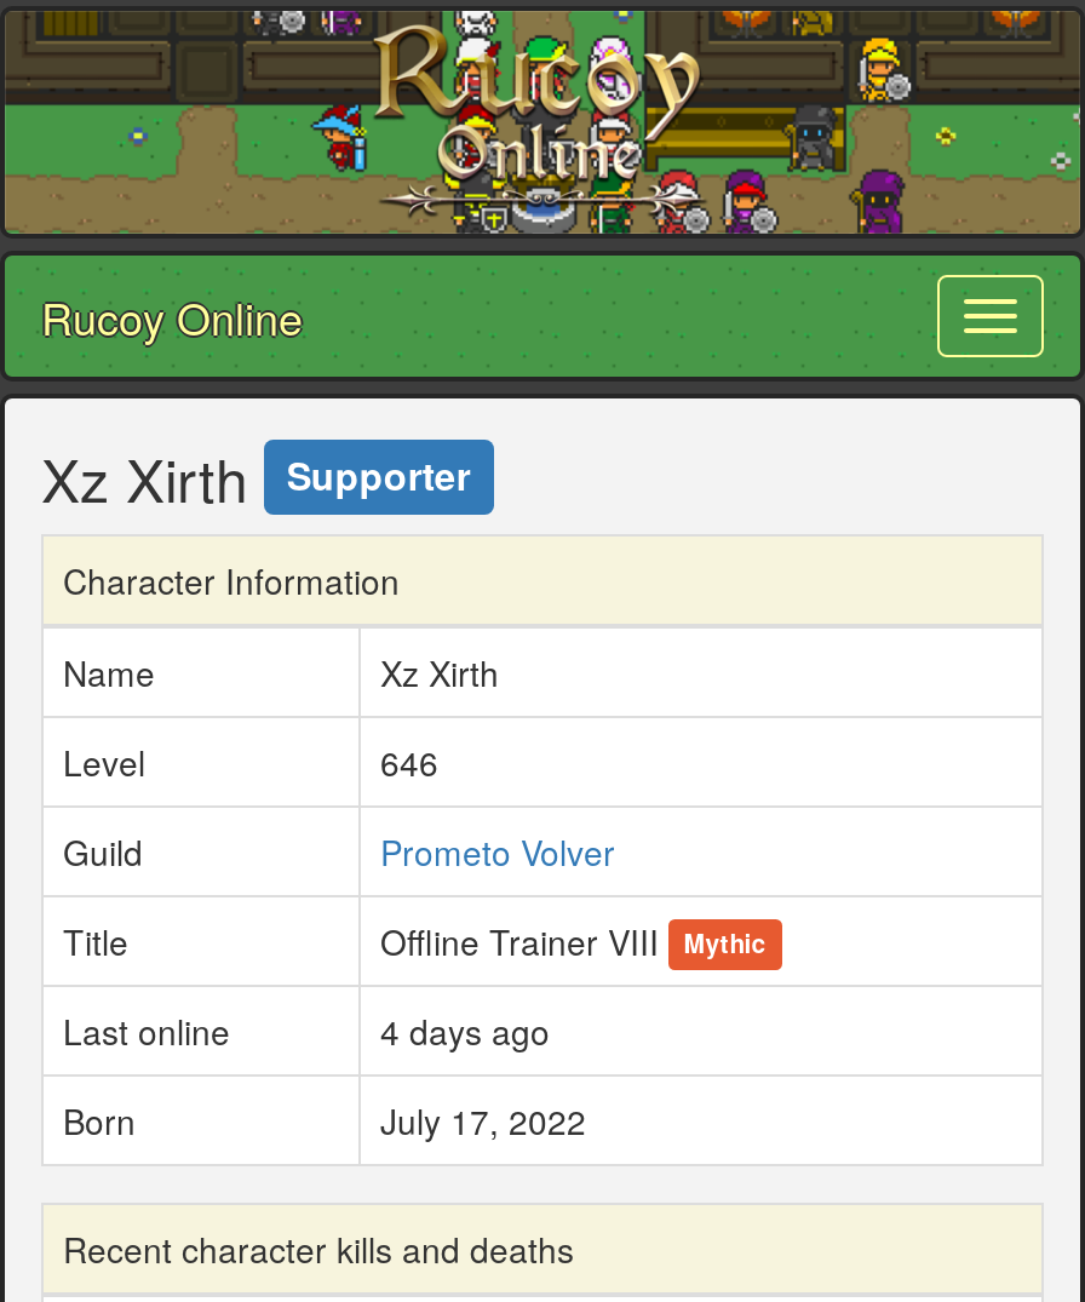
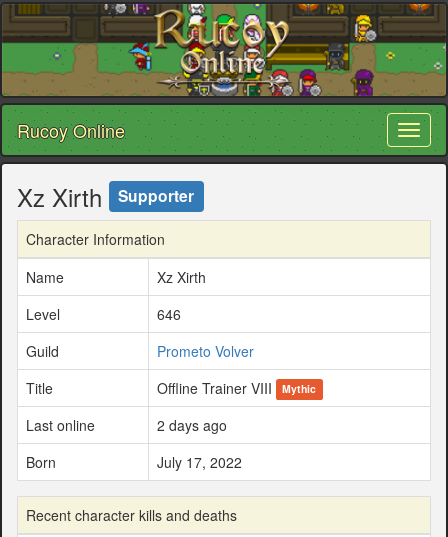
- 4 days ago
+ 2 days ago
